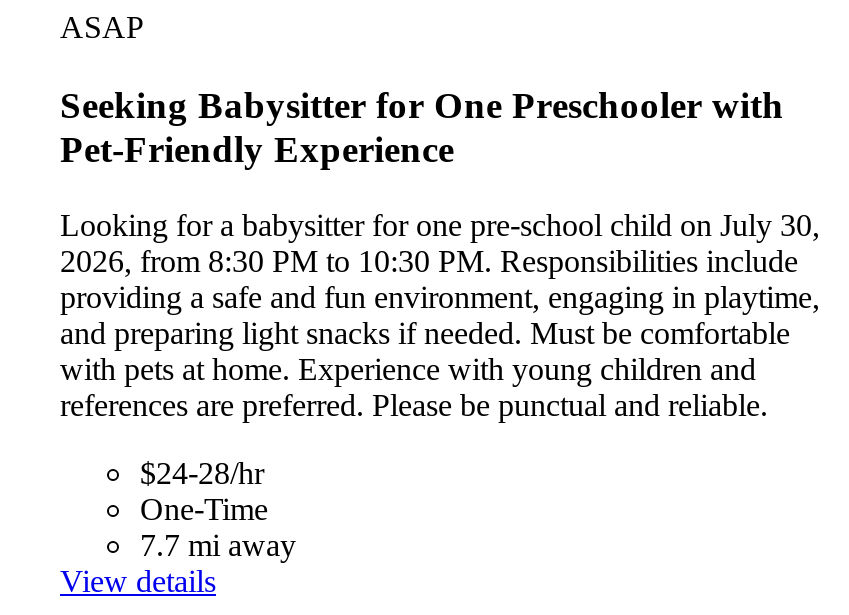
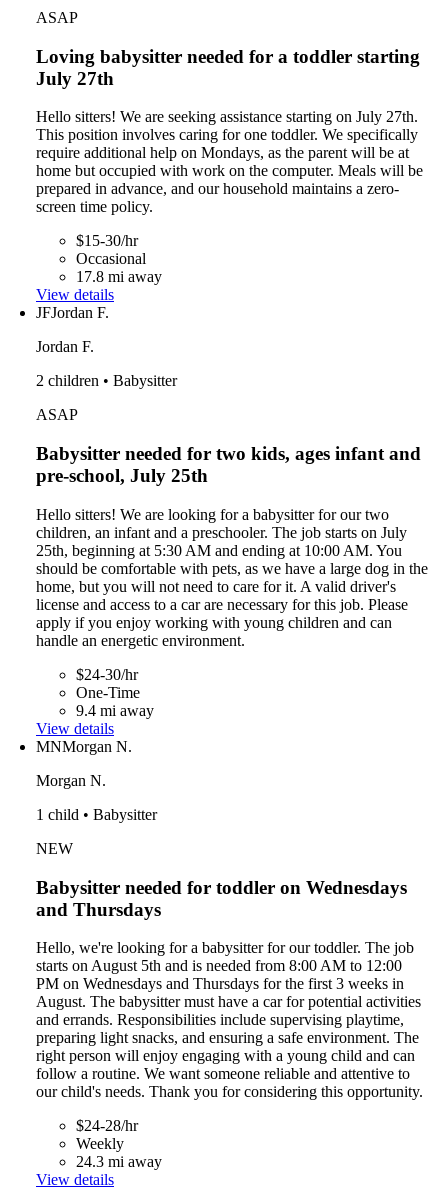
- Seeking Babysitter for One Preschooler with
- Pet-Friendly Experience
- Looking for a babysitter for one pre-school child on July 30,
- 2026, from 8:30 PM to 10:30 PM. Responsibilities include
- providing a safe and fun environment, engaging in playtime,
- and preparing light snacks if needed. Must be comfortable
- with pets at home. Experience with young children and
- references are preferred. Please be punctual and reliable.
- $24-28/hr
+ Loving babysitter needed for a toddler starting
+ July 27th
+ Hello sitters! We are seeking assistance starting on July 27th.
+ This position involves caring for one toddler. We specifically
+ require additional help on Mondays, as the parent will be at
+ home but occupied with work on the computer. Meals will be
+ prepared in advance, and our household maintains a zero-
+ screen time policy.
+ $15-30/hr
+ Occasional
+ 17.8 mi away
+ View details
+ JFJordan F.
+ Jordan F.
+ 2 children • Babysitter
+ ASAP
+ Babysitter needed for two kids, ages infant and
+ pre-school, July 25th
+ Hello sitters! We are looking for a babysitter for our two
+ children, an infant and a preschooler. The job starts on July
+ 25th, beginning at 5:30 AM and ending at 10:00 AM. You
+ should be comfortable with pets, as we have a large dog in the
+ home, but you will not need to care for it. A valid driver's
+ license and access to a car are necessary for this job. Please
+ apply if you enjoy working with young children and can
+ handle an energetic environment.
+ $24-30/hr

- 7.7 mi away
+ 9.4 mi away
+ View details
+ MNMorgan N.
+ Morgan N.
+ 1 child • Babysitter
+ NEW
+ Babysitter needed for toddler on Wednesdays
+ and Thursdays
+ Hello, we're looking for a babysitter for our toddler. The job
+ starts on August 5th and is needed from 8:00 AM to 12:00
+ PM on Wednesdays and Thursdays for the first 3 weeks in
+ August. The babysitter must have a car for potential activities
+ and errands. Responsibilities include supervising playtime,
+ preparing light snacks, and ensuring a safe environment. The
+ right person will enjoy engaging with a young child and can
+ follow a routine. We want someone reliable and attentive to
+ our child's needs. Thank you for considering this opportunity.
+ $24-28/hr
+ Weekly
+ 24.3 mi away
